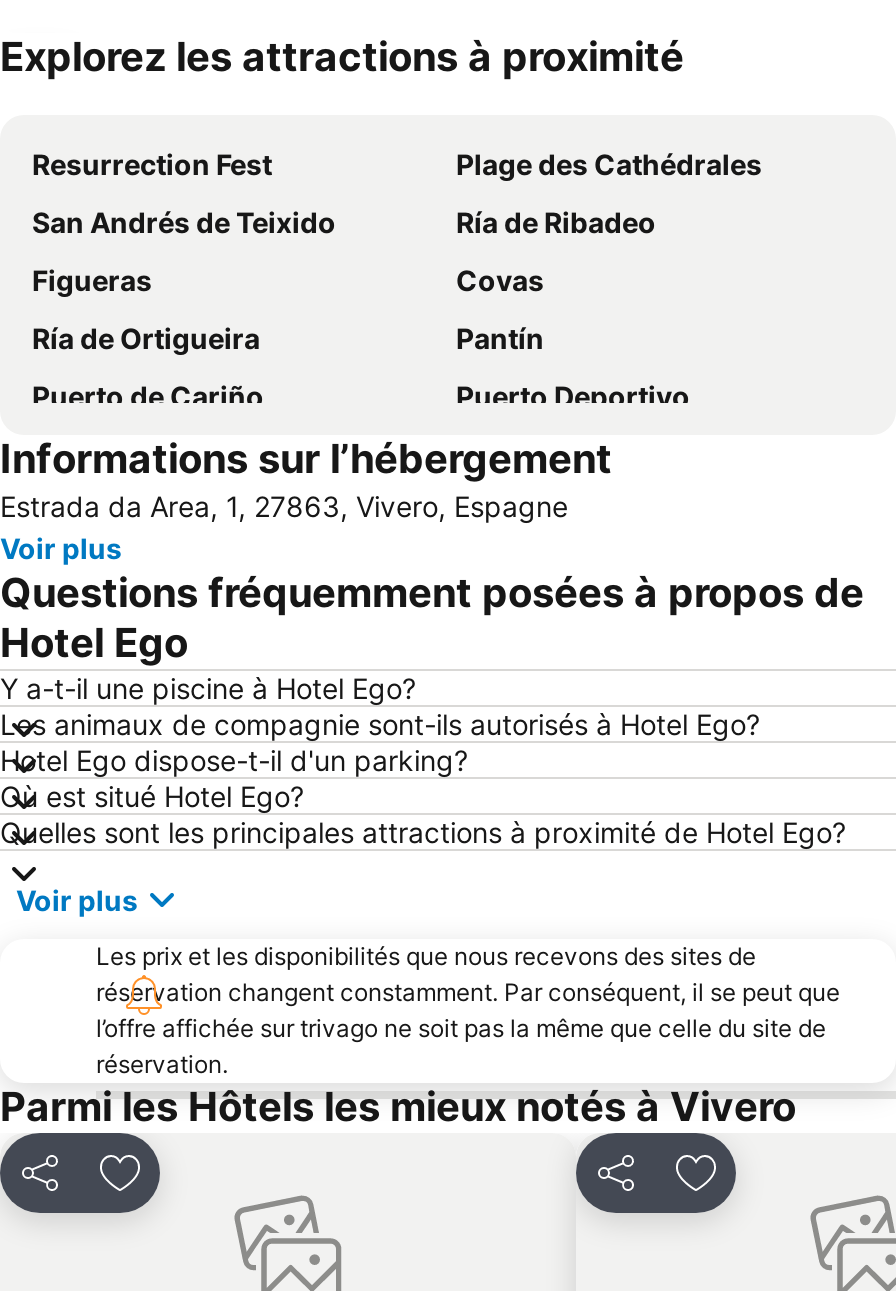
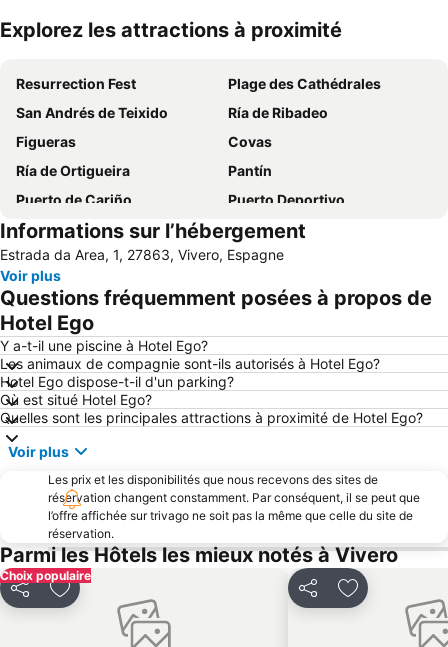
+ Choix populaire
